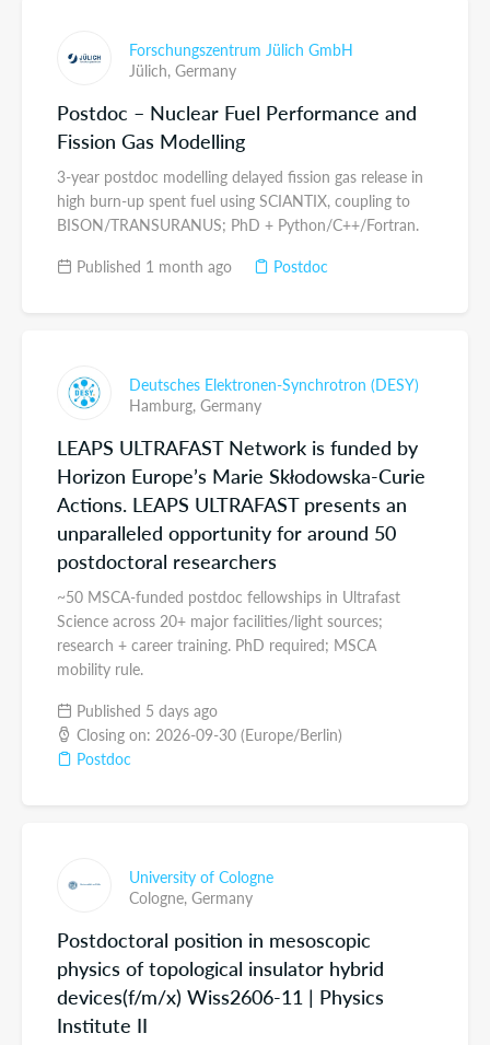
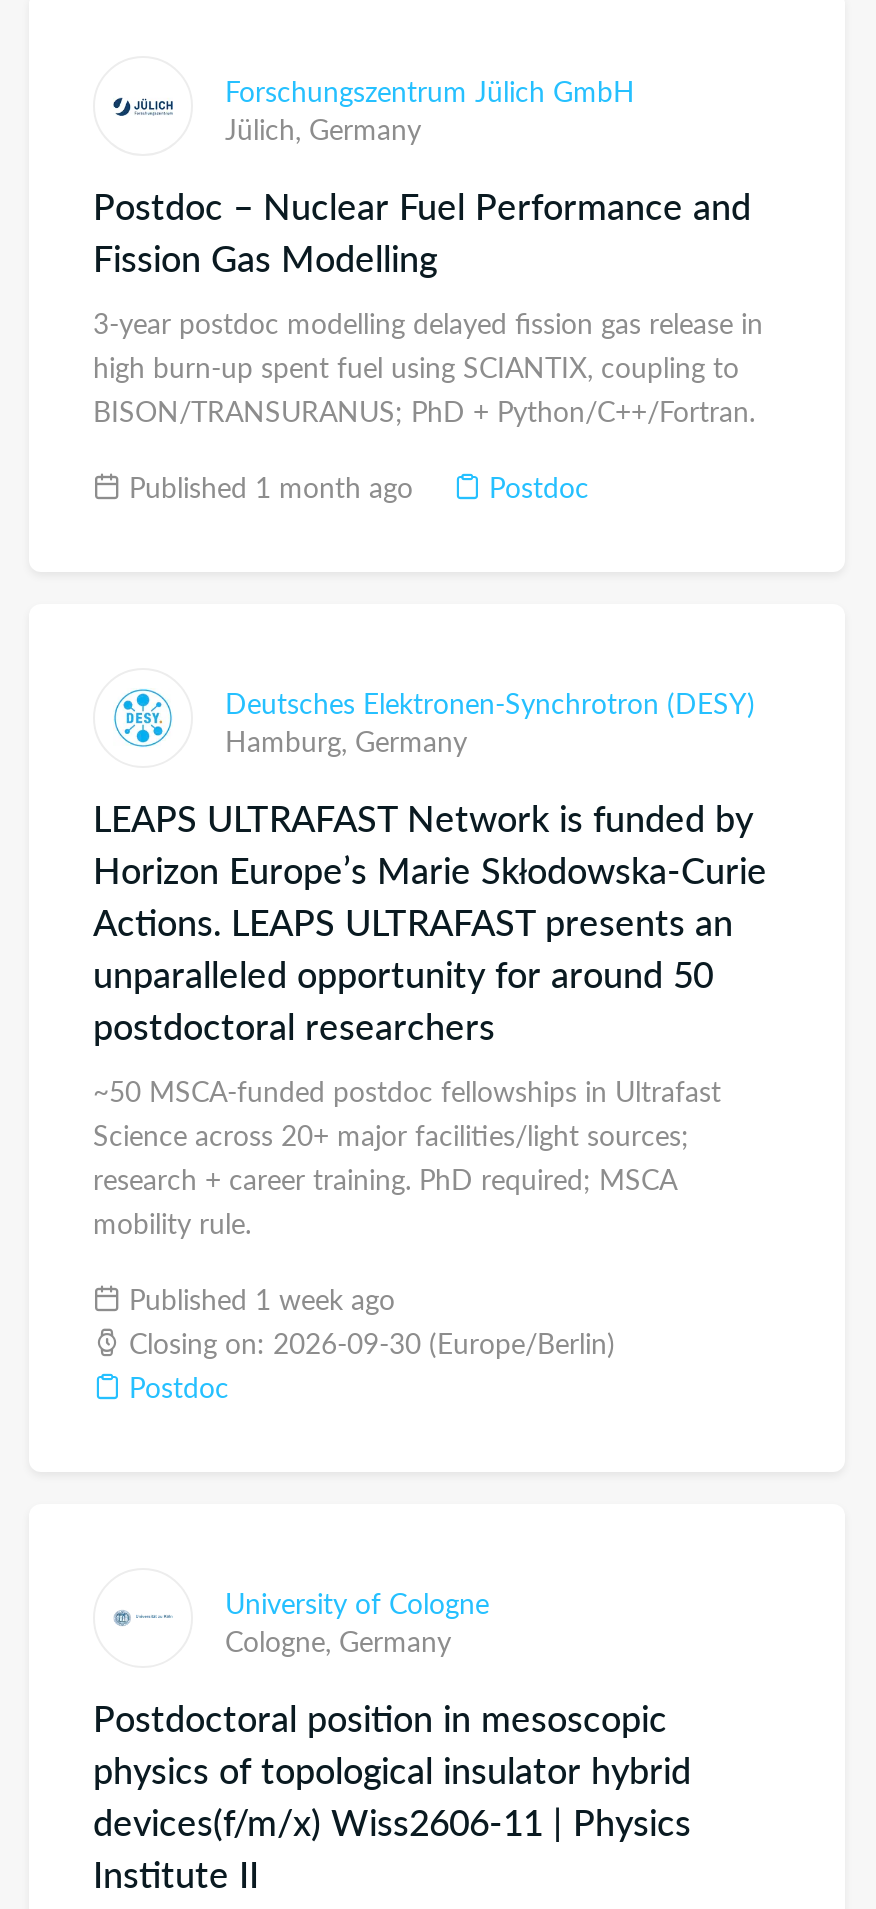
- Published 5 days ago
+ Published 1 week ago
